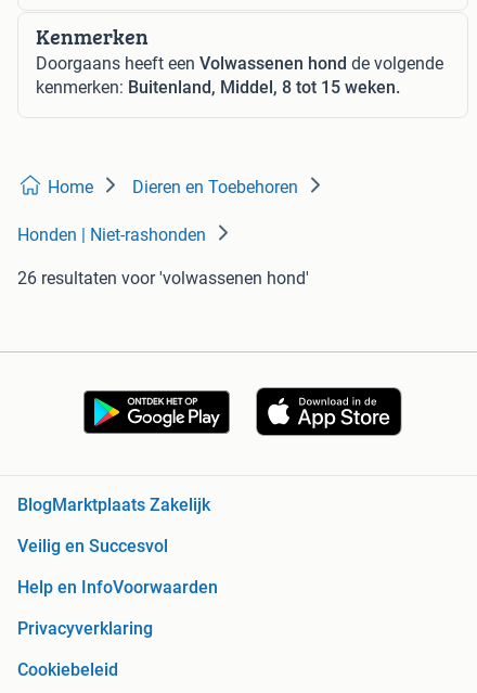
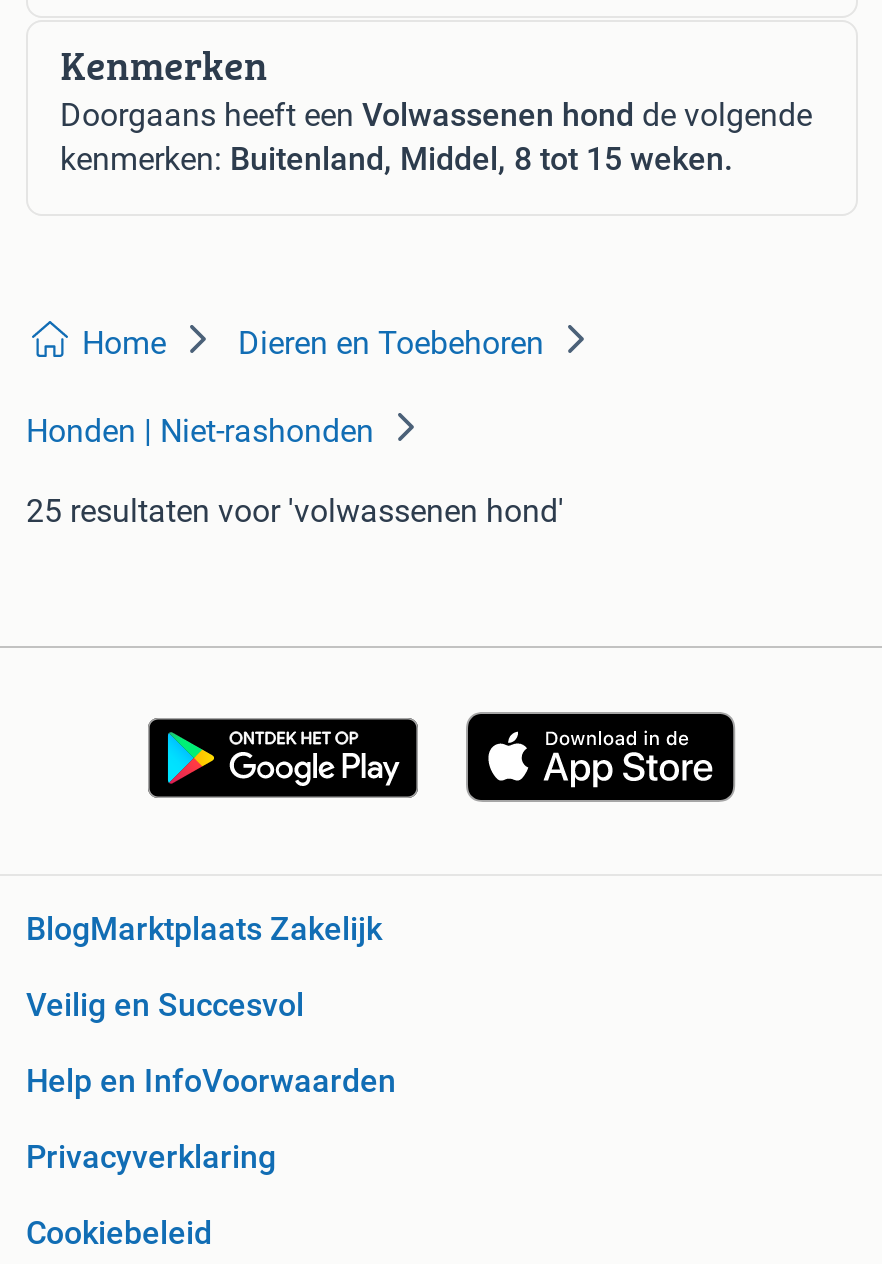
- 26 resultaten voor 'volwassenen hond'
+ 25 resultaten voor 'volwassenen hond'
